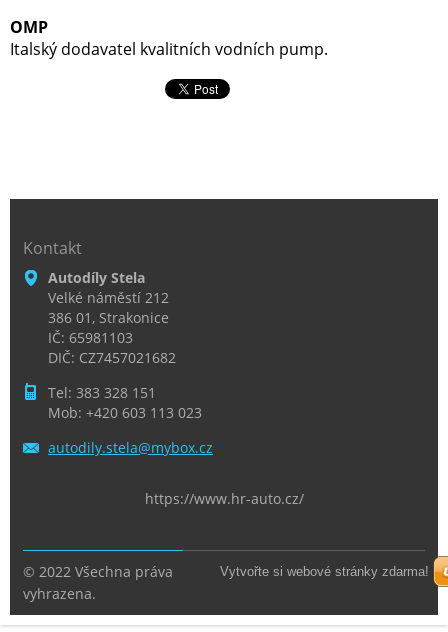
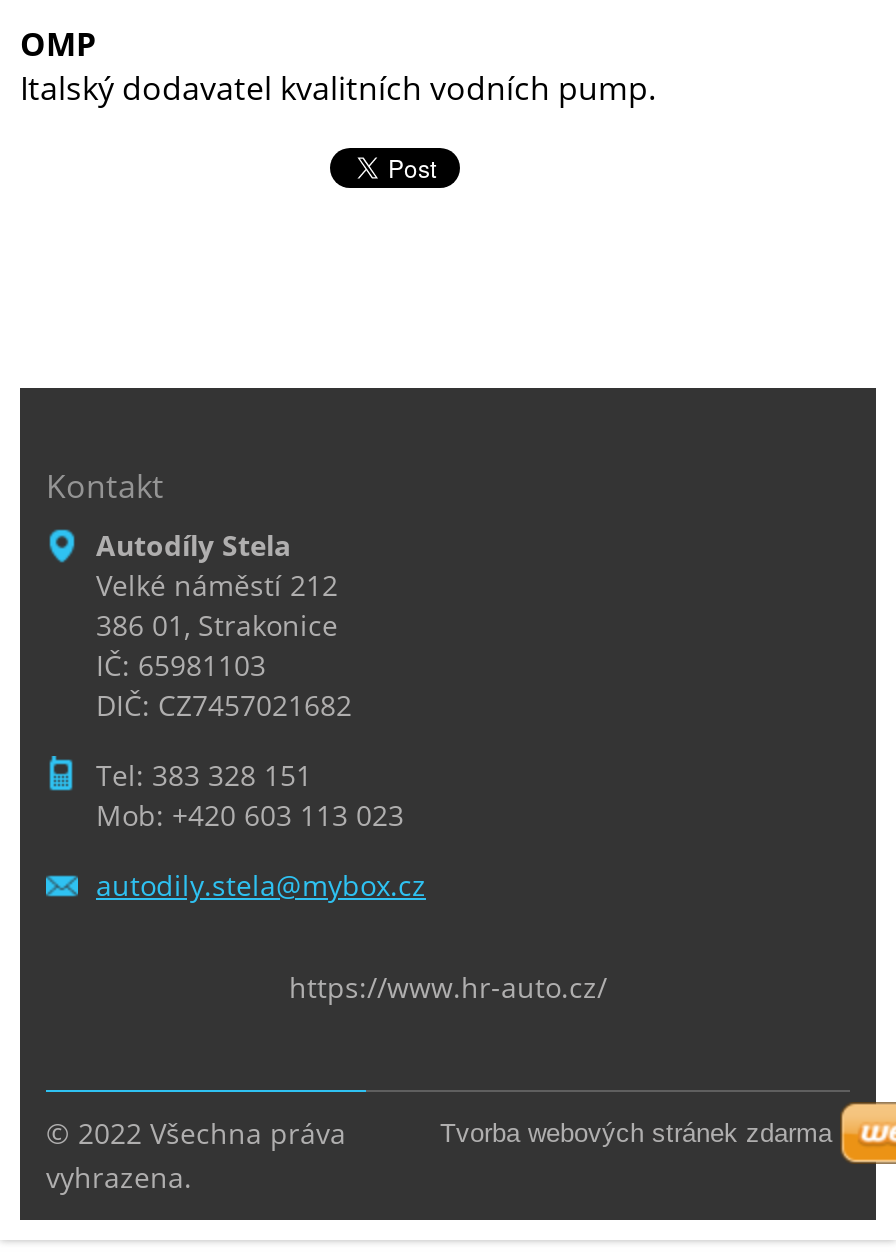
- Vytvořte si webové stránky zdarma!
+ Tvorba webových stránek zdarma
